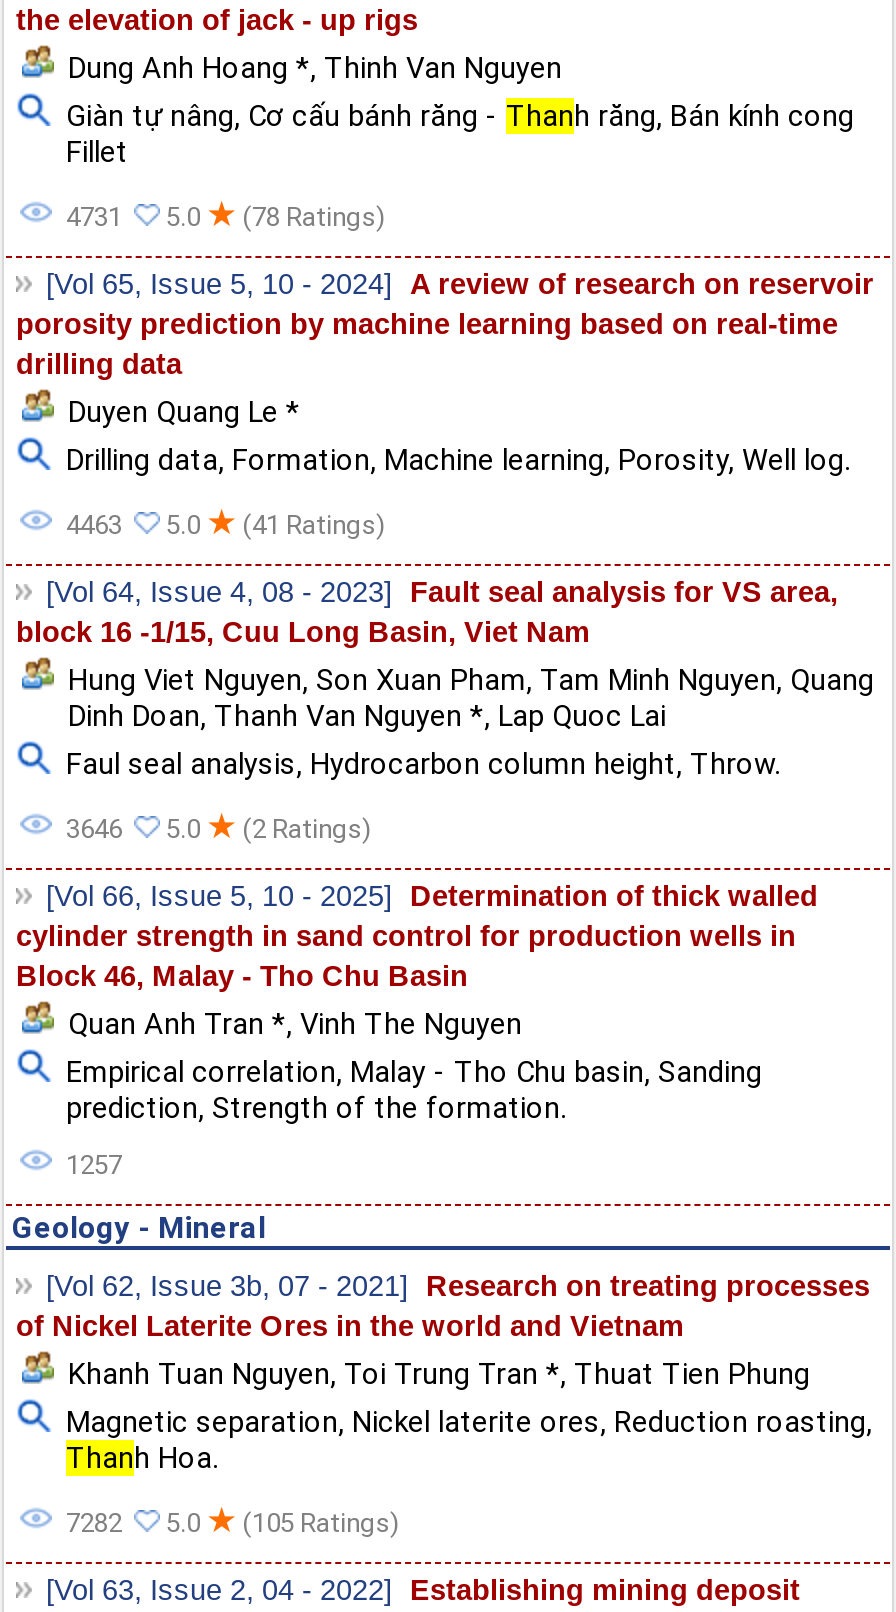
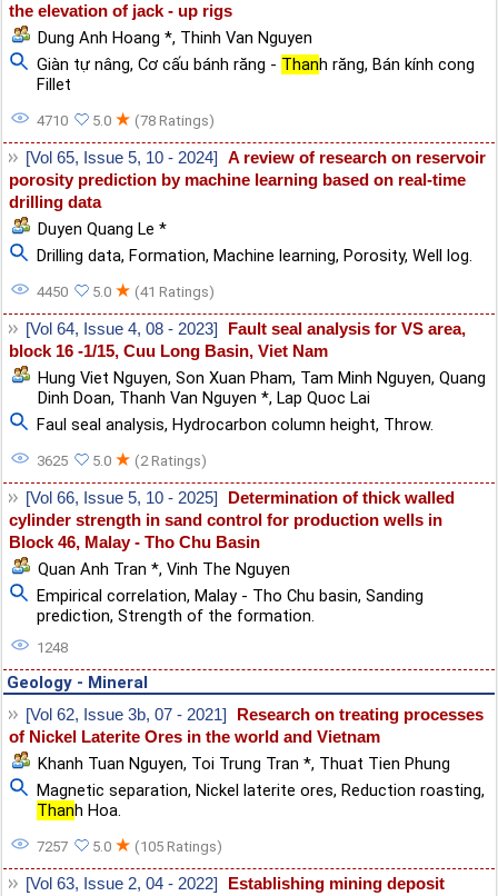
- 4731
+ 4710

- 4463
+ 4450

- 3646
+ 3625

- 1257
+ 1248

- 7282
+ 7257
